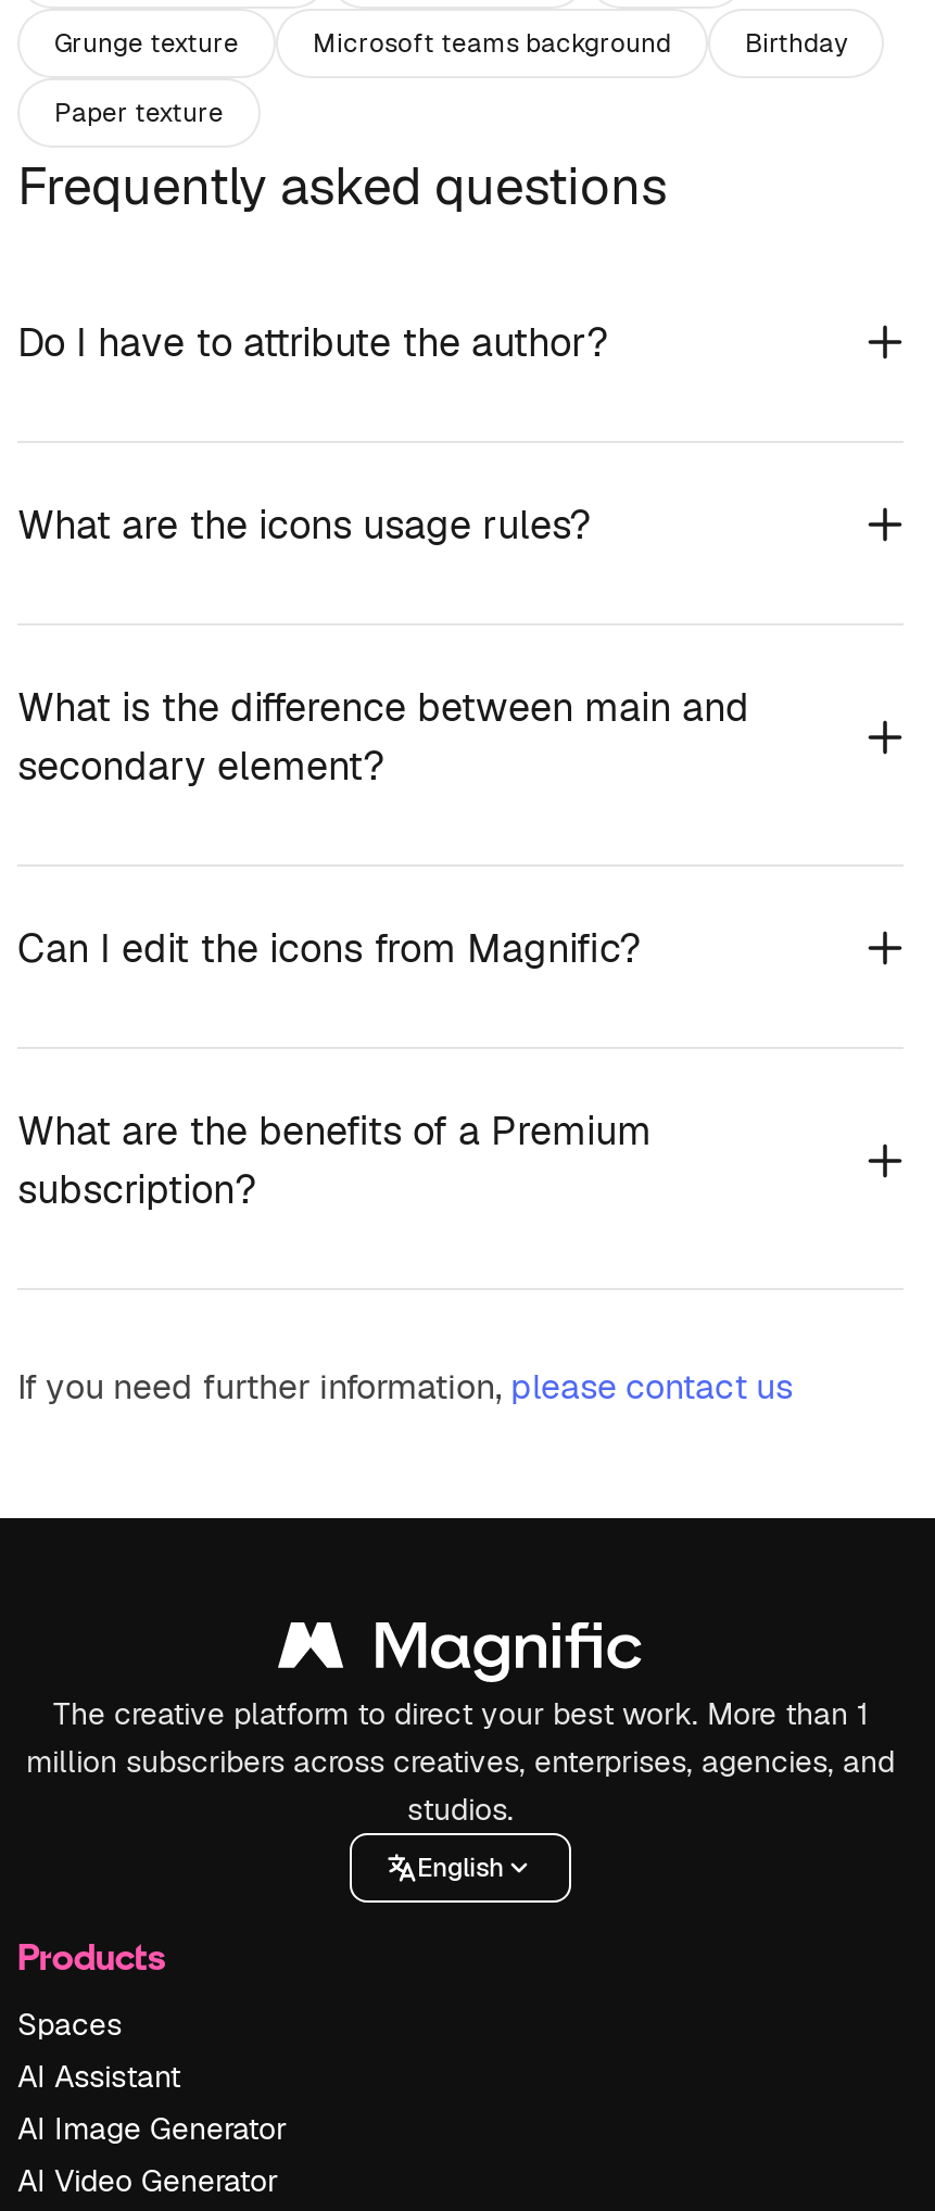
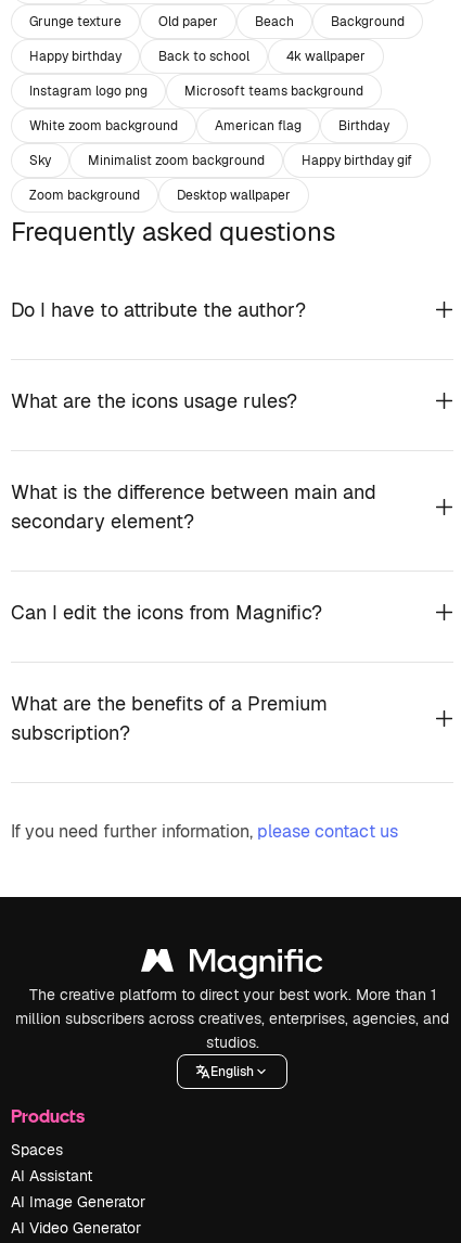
+ Old paper
+ Beach
+ Background
+ Happy birthday
+ Back to school
+ 4k wallpaper
+ Instagram logo png

+ White zoom background
+ American flag

- Paper texture
+ Sky
+ Minimalist zoom background
+ Happy birthday gif
+ Zoom background
+ Desktop wallpaper
